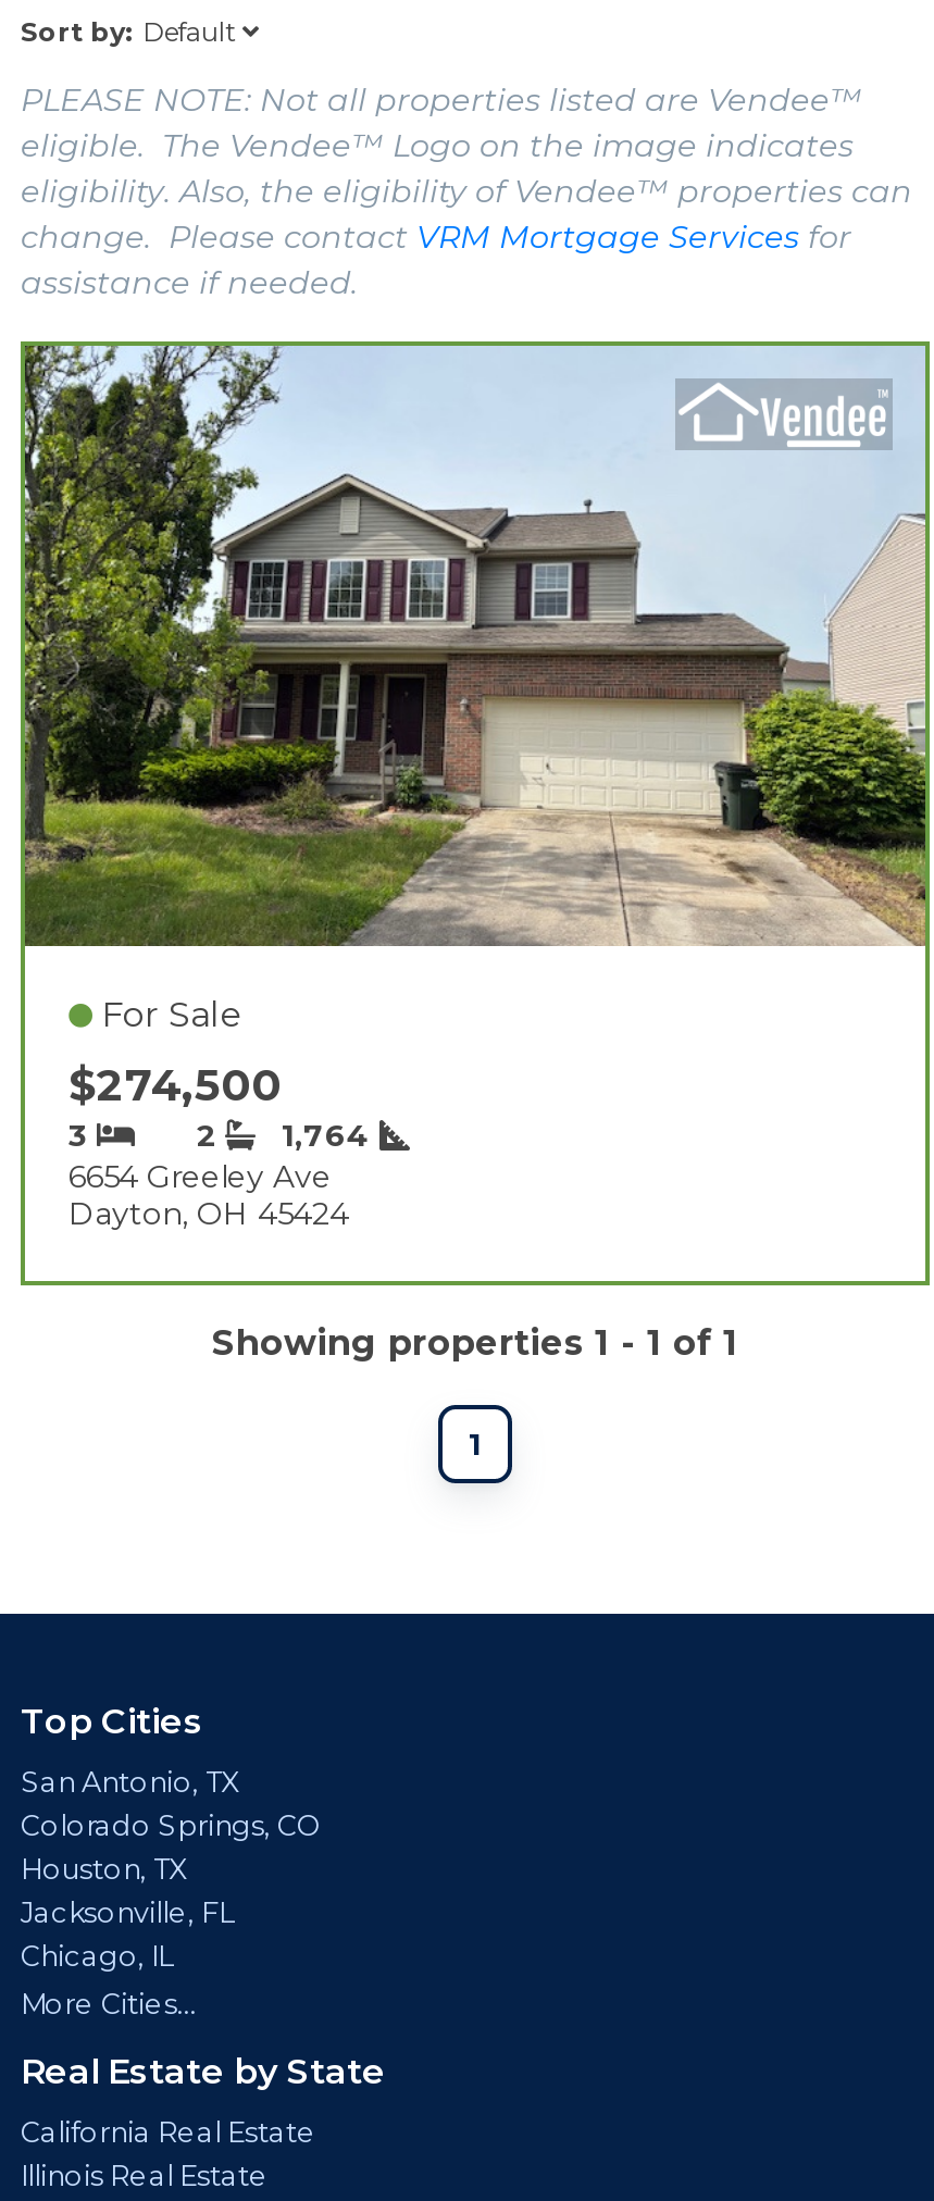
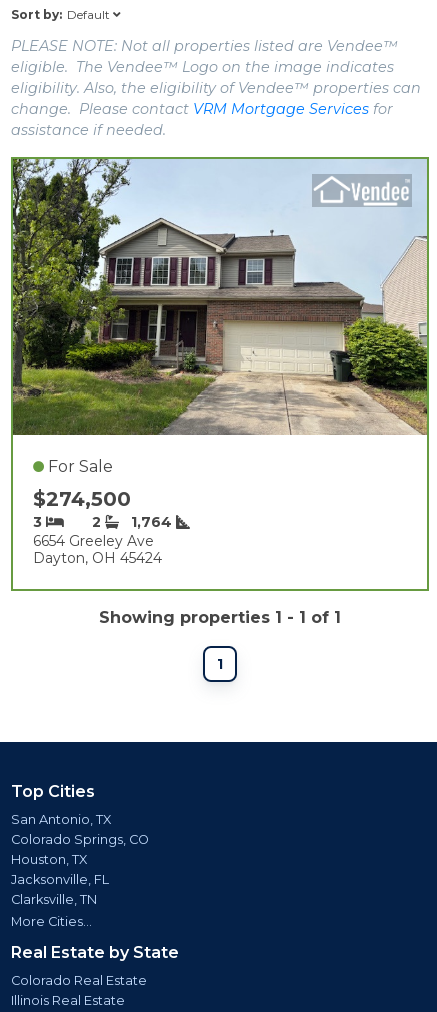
- Chicago, IL
+ Clarksville, TN

- California Real Estate
+ Colorado Real Estate
